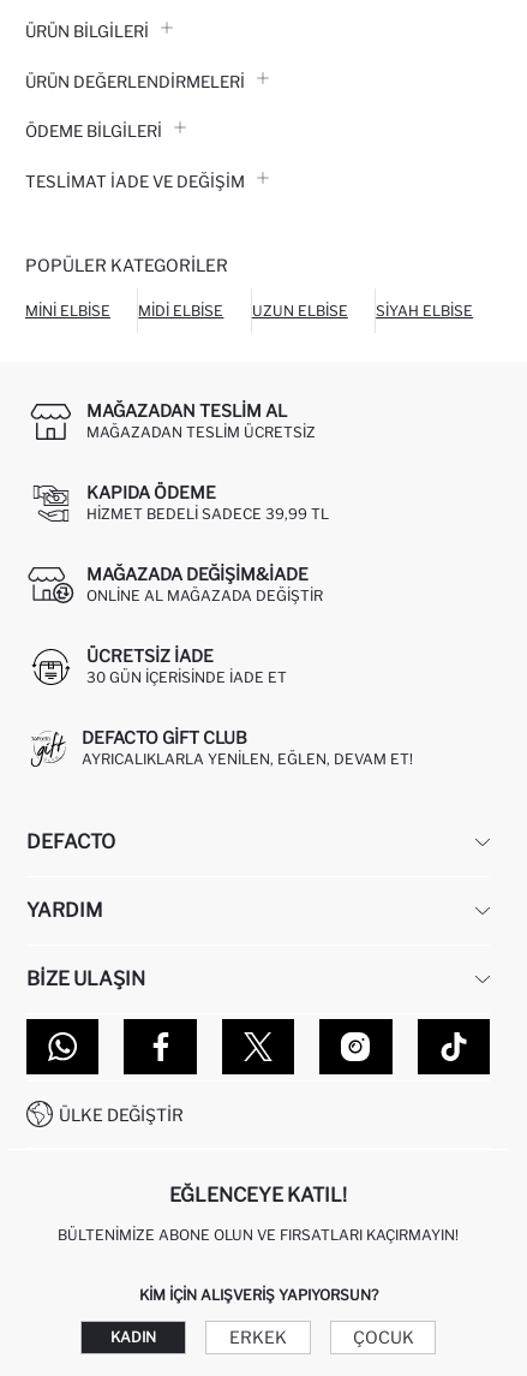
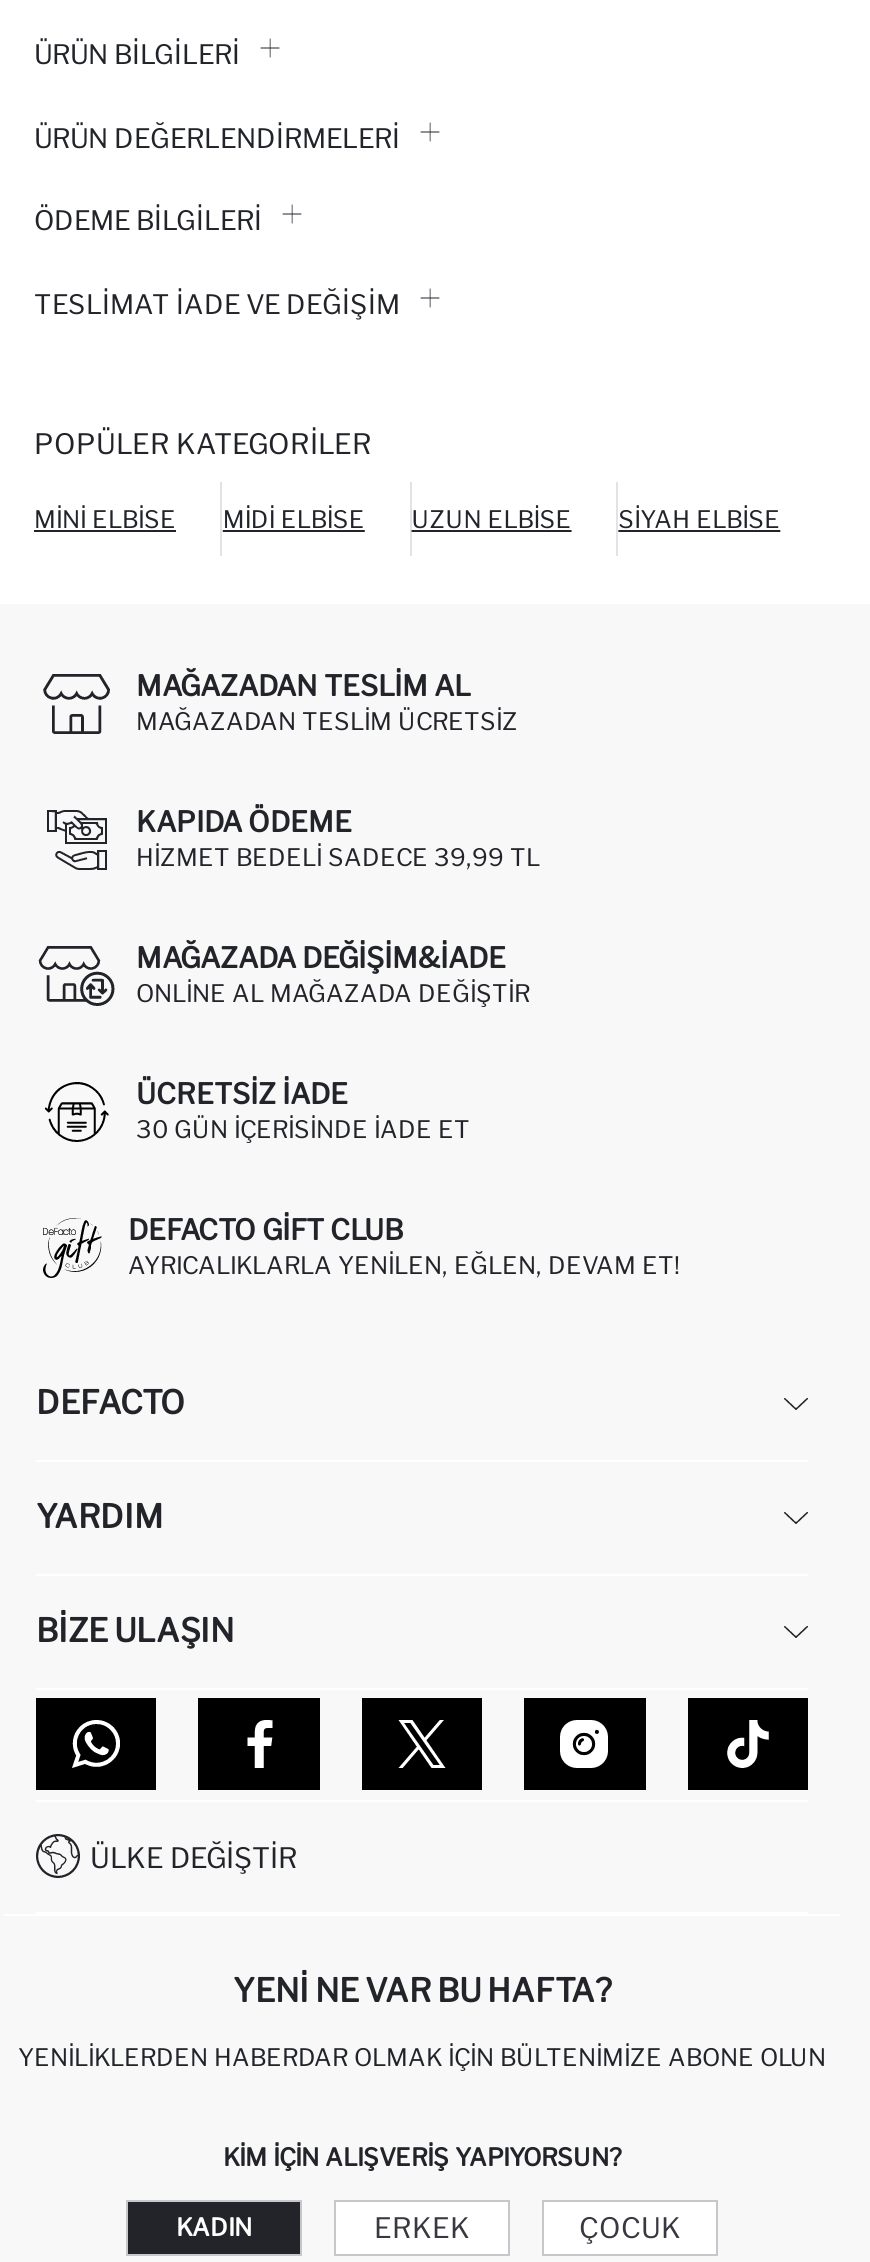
- EĞLENCEYE KATIL!
+ YENI NE VAR BU HAFTA?

- BÜLTENIMIZE ABONE OLUN VE FIRSATLARI KAÇIRMAYIN!
+ YENILIKLERDEN HABERDAR OLMAK İÇIN BÜLTENIMIZE ABONE OLUN
